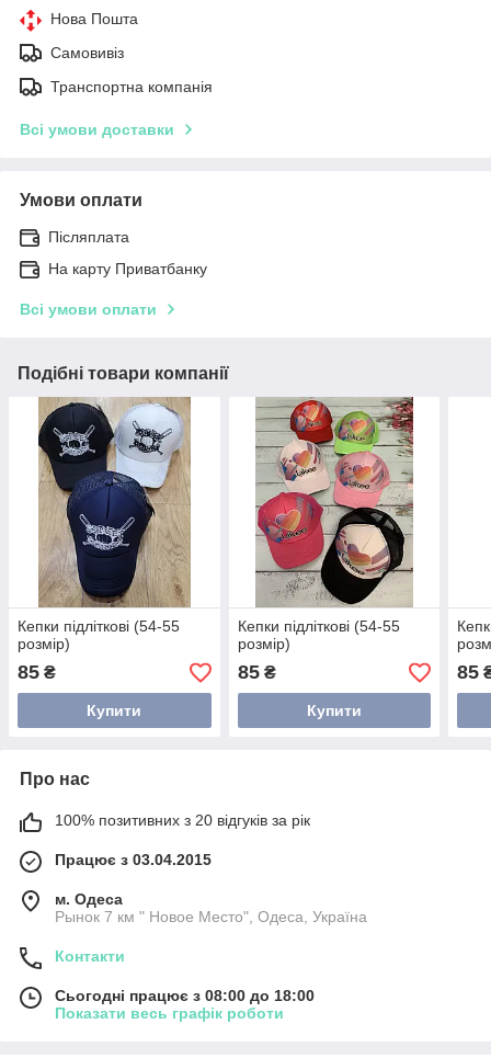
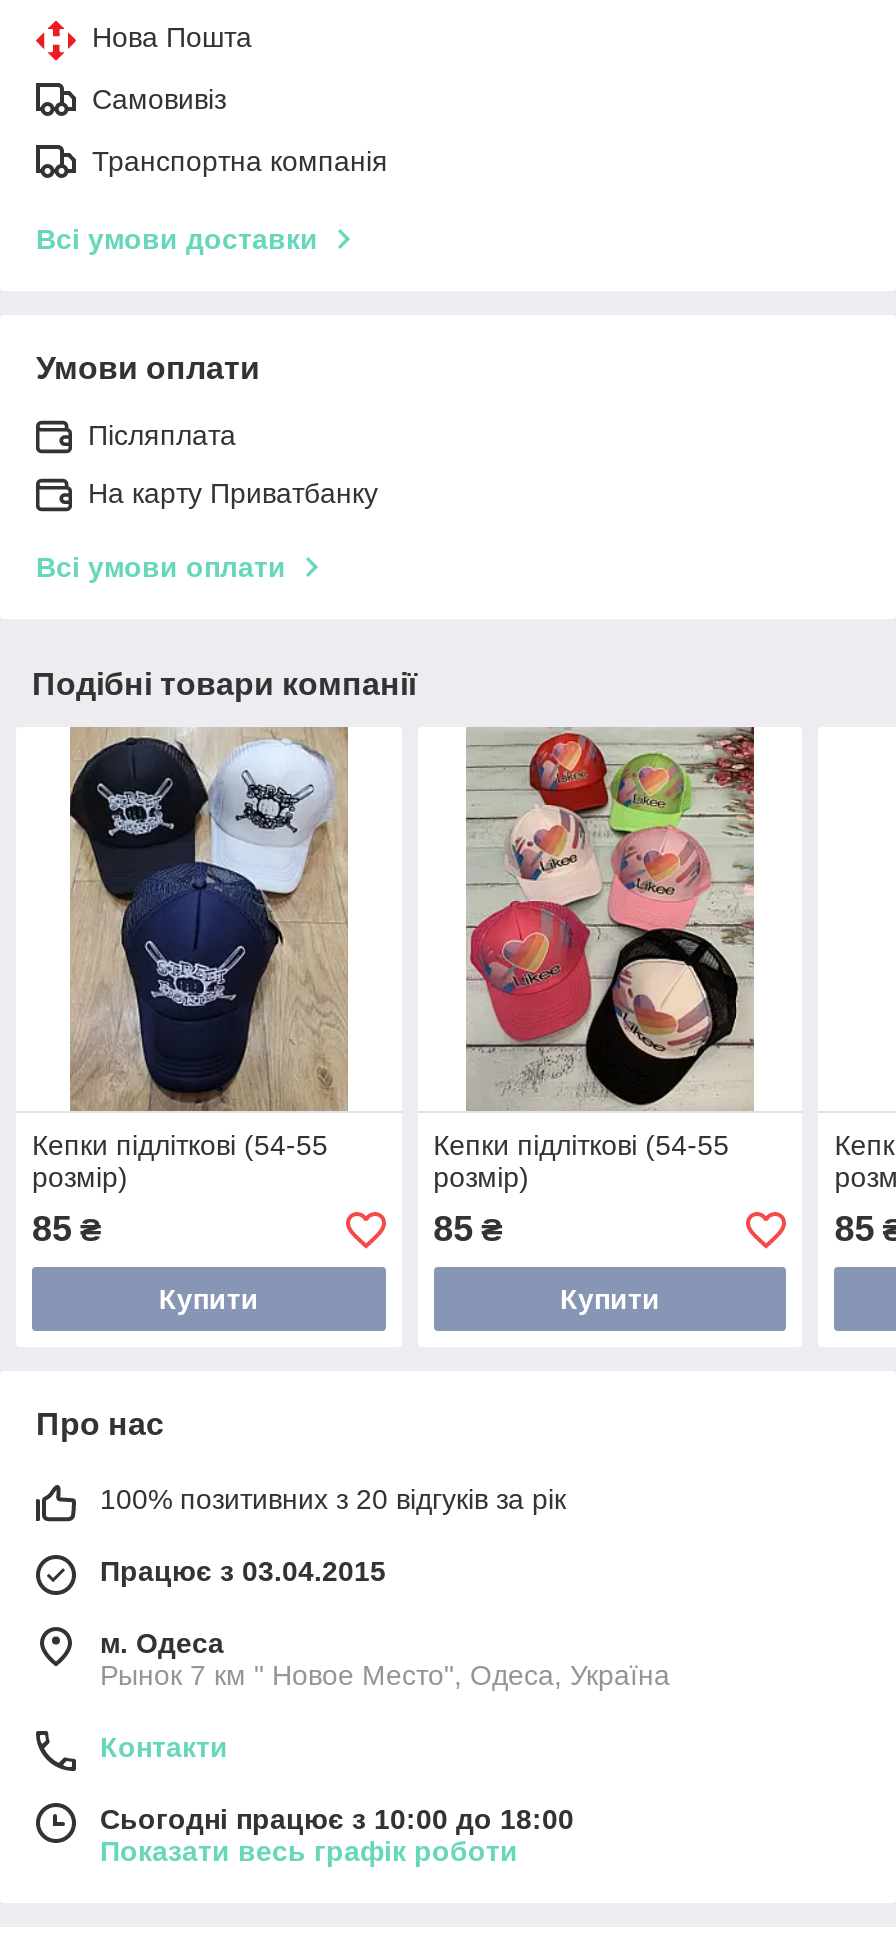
- Сьогодні працює з 08:00 до 18:00
+ Сьогодні працює з 10:00 до 18:00
